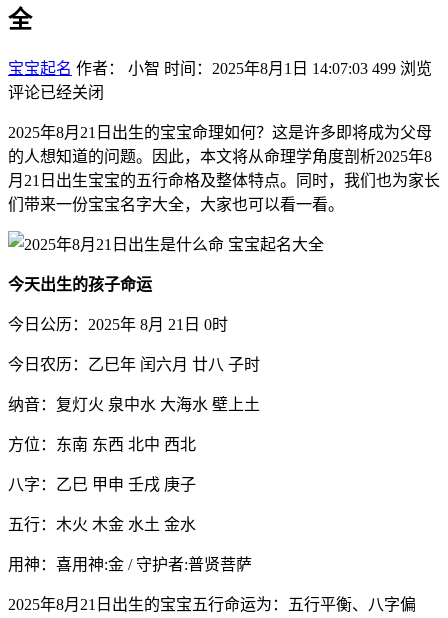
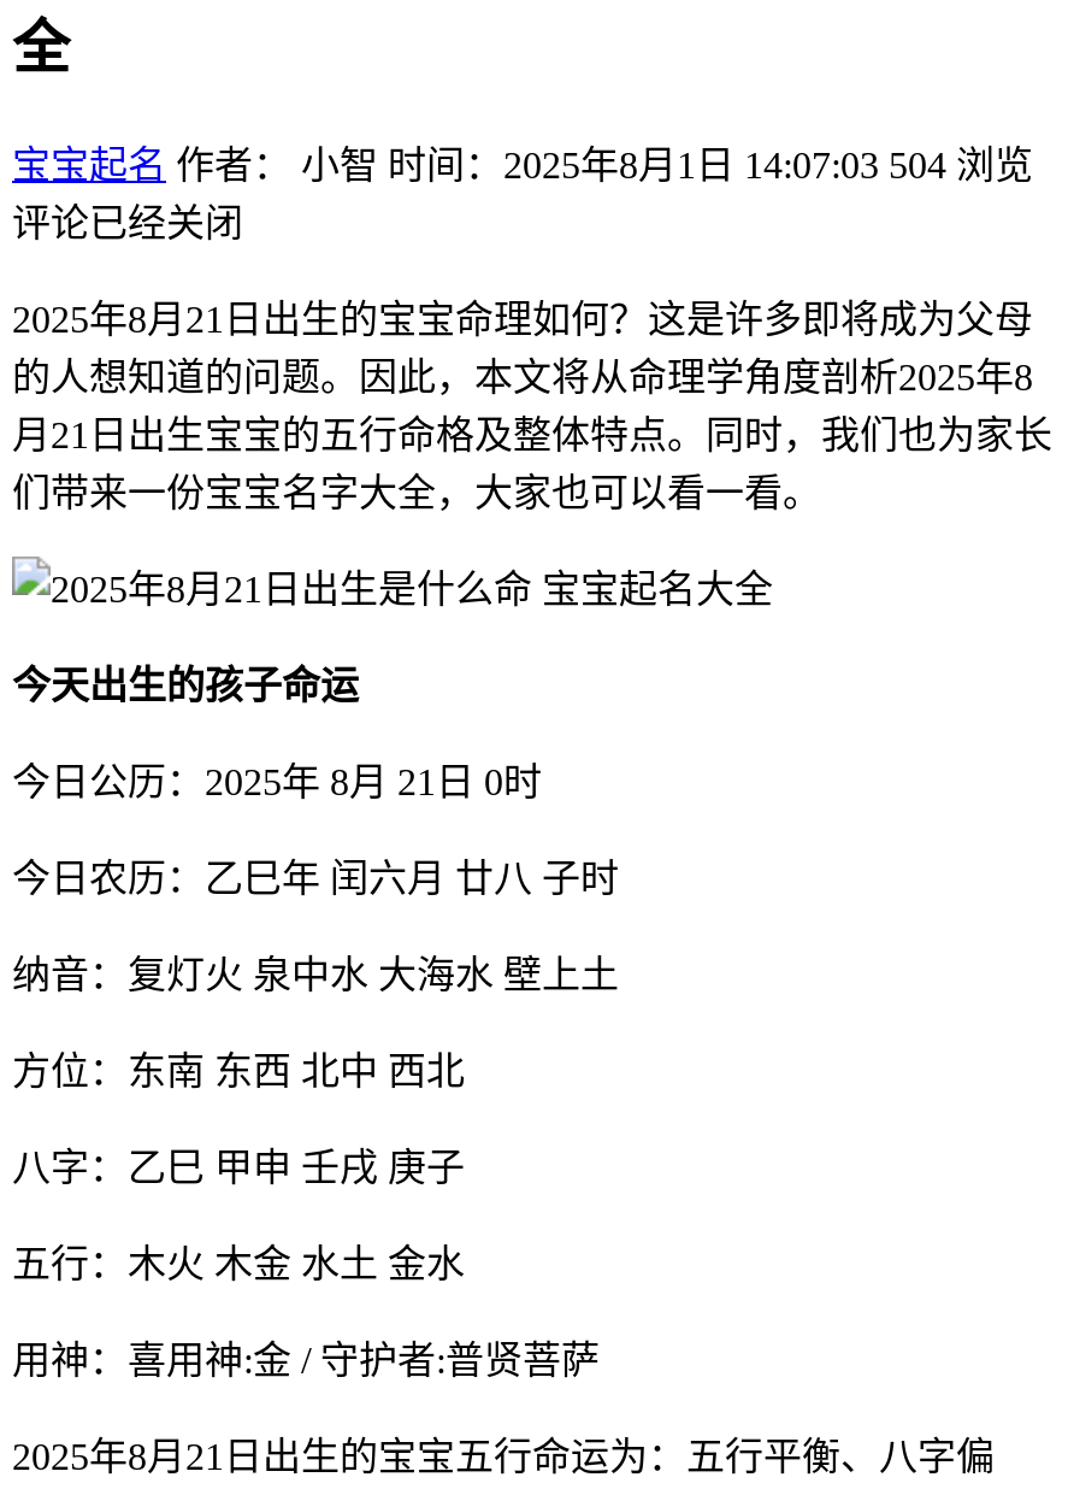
- 宝宝起名 作者： 小智 时间：2025年8月1日 14:07:03 499浏览
+ 宝宝起名 作者： 小智 时间：2025年8月1日 14:07:03 504浏览
